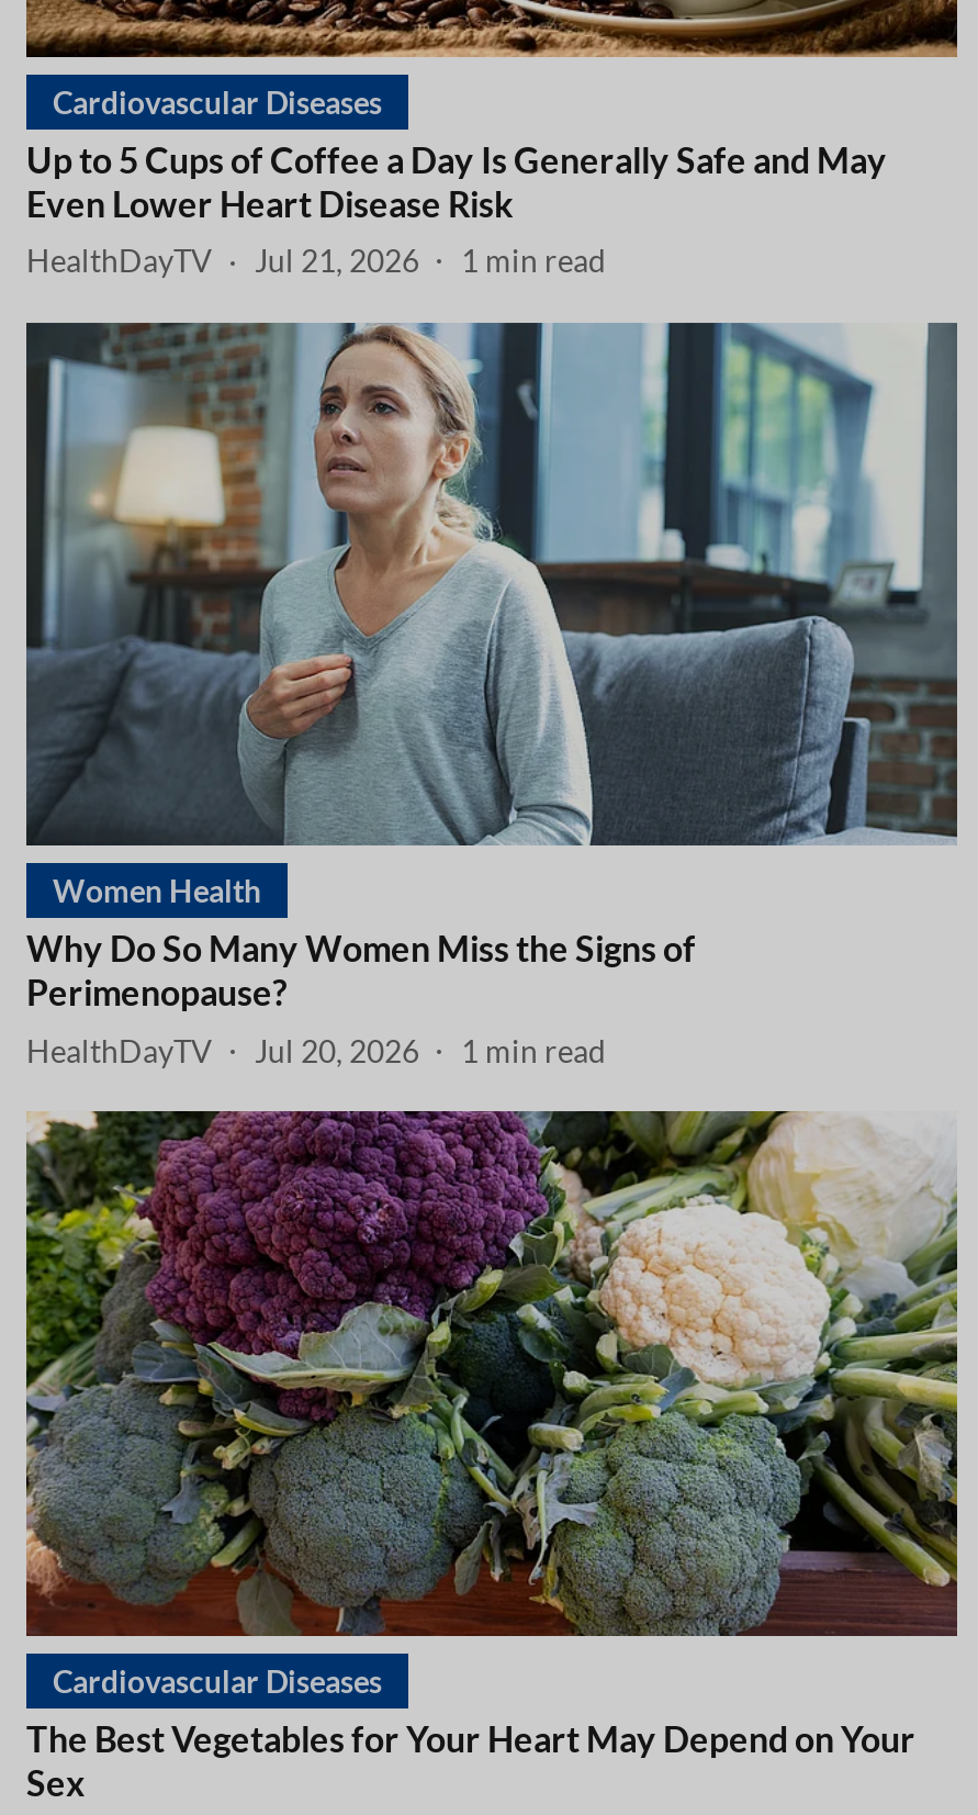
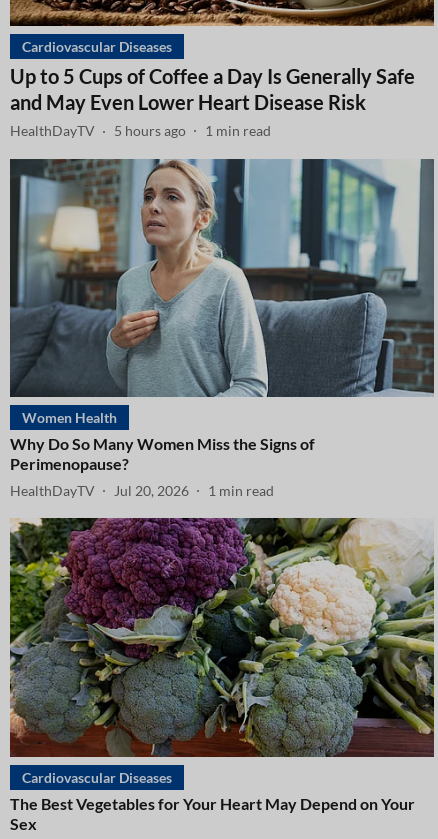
- HealthDayTV Jul 21, 2026 1 min read
+ HealthDayTV 5 hours ago 1 min read
